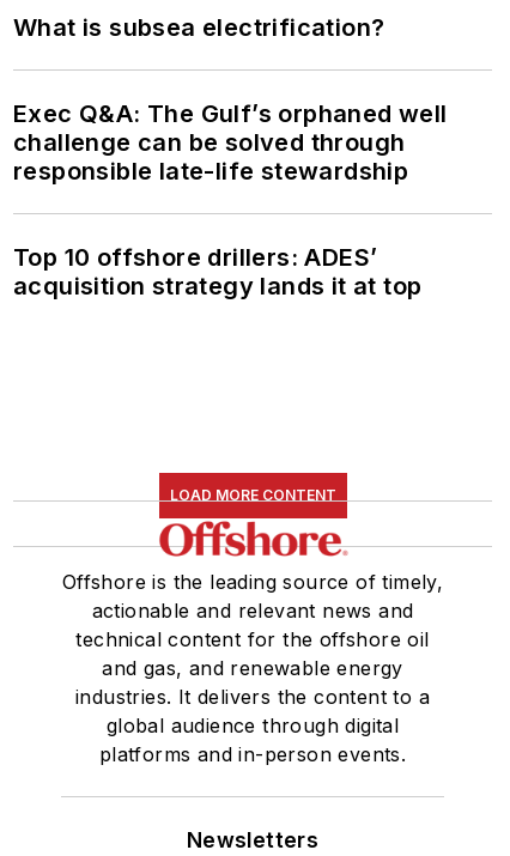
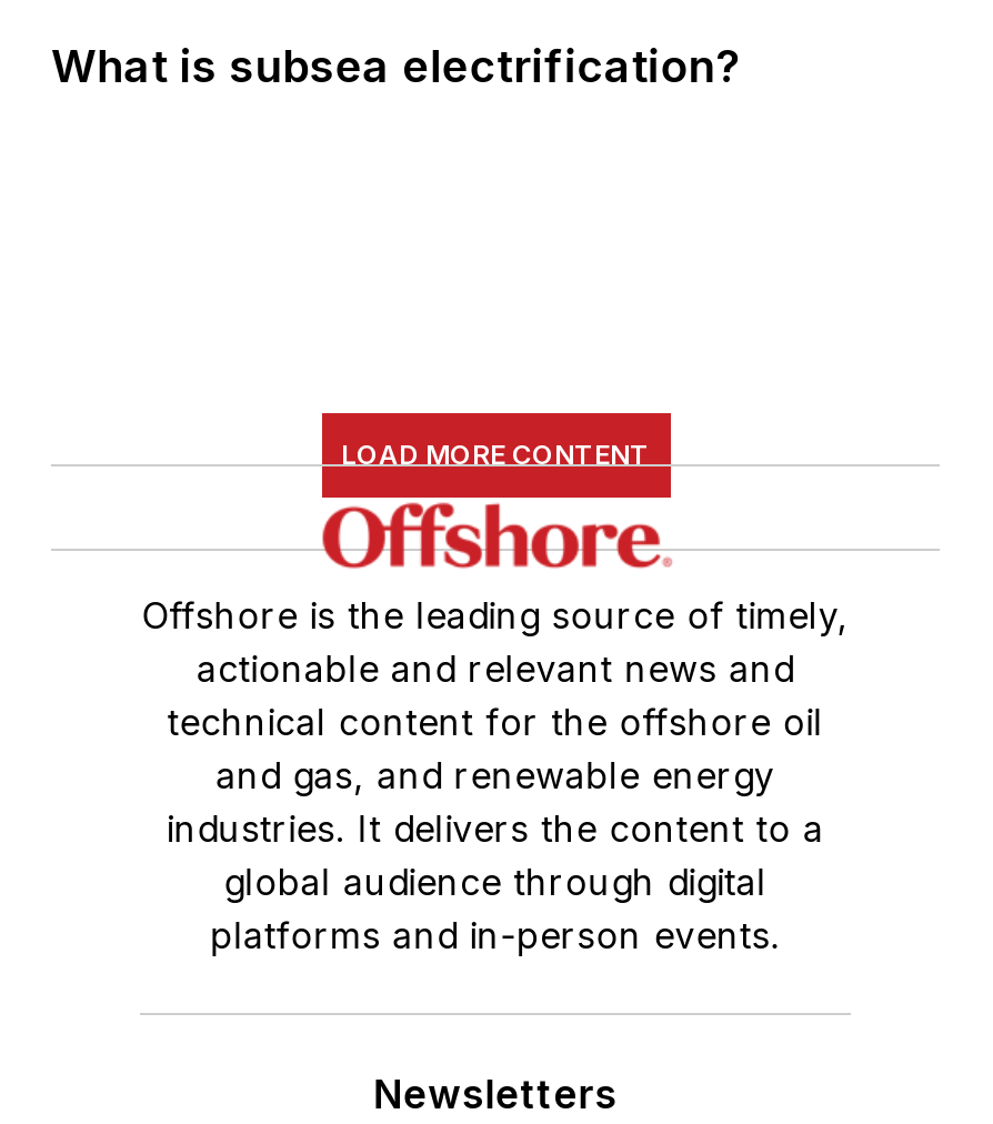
- Exec Q&A: The Gulf’s orphaned well
- challenge can be solved through
- responsible late-life stewardship
- Top 10 offshore drillers: ADES’
- acquisition strategy lands it at top
